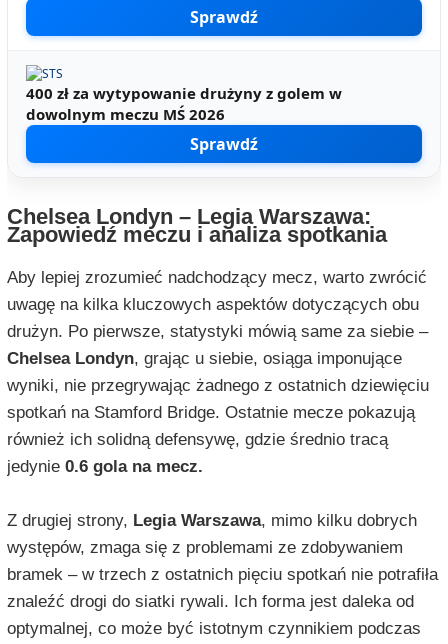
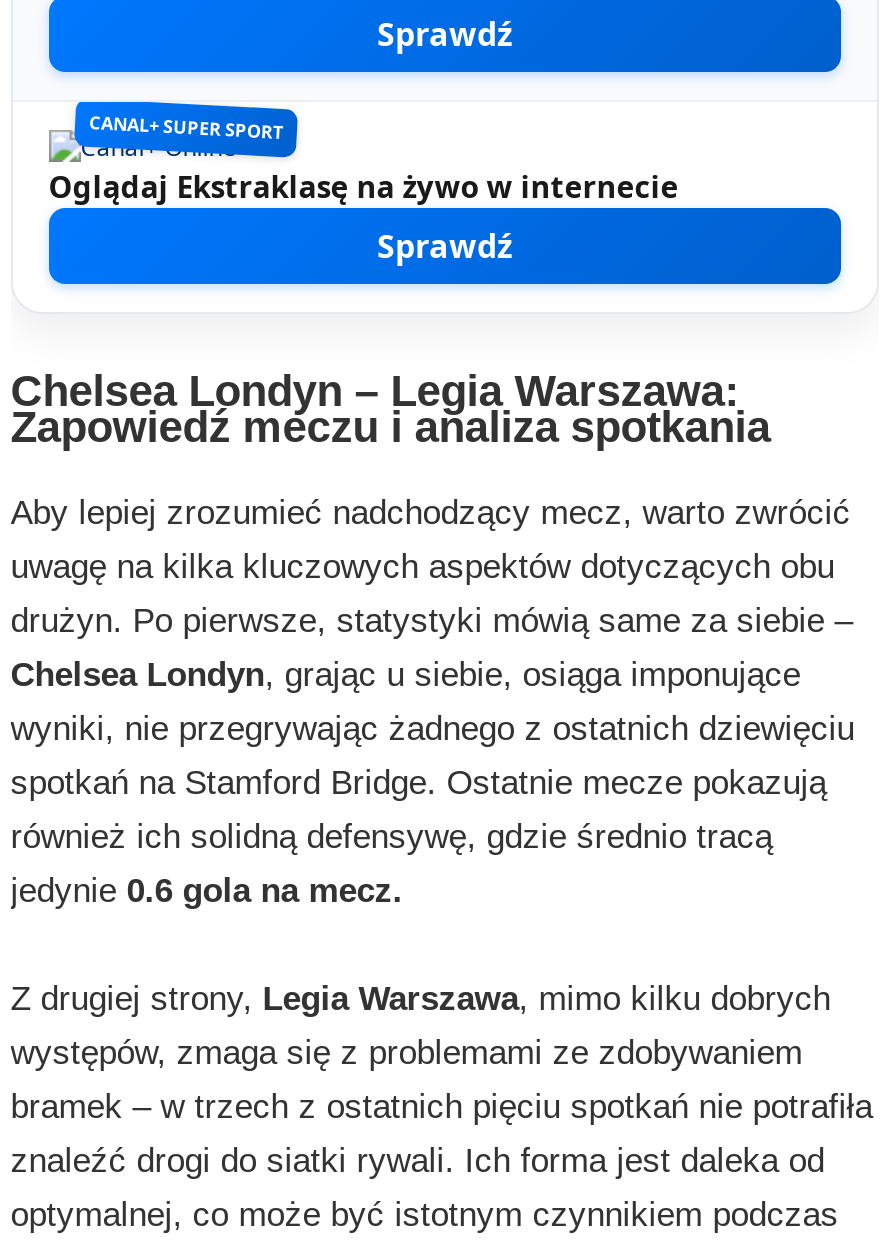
- 400 zł za wytypowanie drużyny z golem w
- dowolnym meczu MŚ 2026
+ CANAL+ SUPER SPORT
+ Oglądaj Ekstraklasę na żywo w internecie
